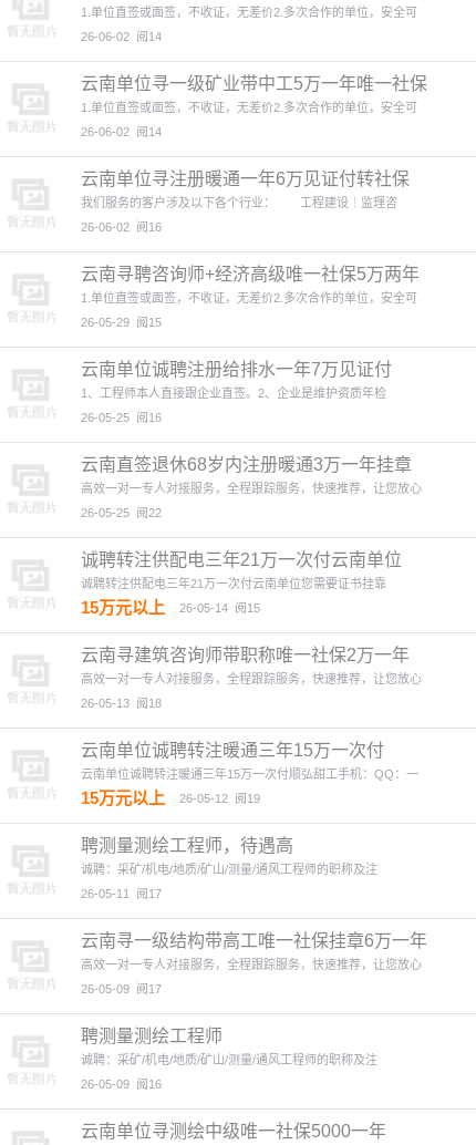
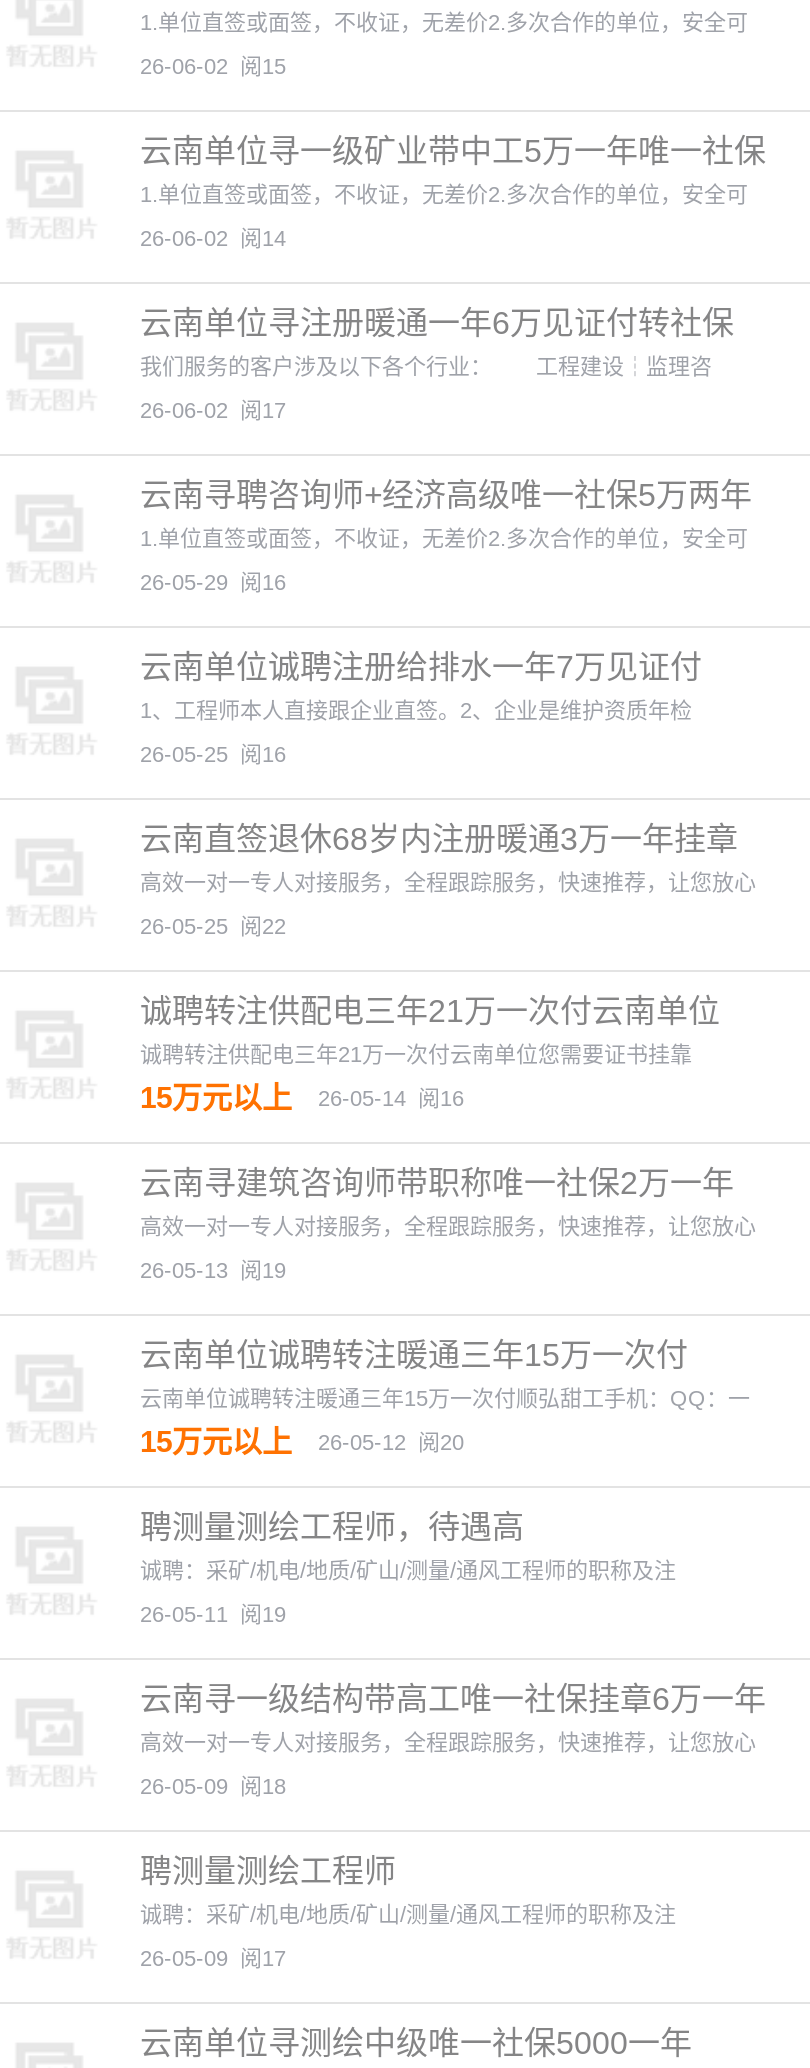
- 26-06-02 阅14
+ 26-06-02 阅15

- 26-06-02 阅16
+ 26-06-02 阅17

- 26-05-29 阅15
+ 26-05-29 阅16

- 15万元以上 26-05-14 阅15
+ 15万元以上 26-05-14 阅16

- 26-05-13 阅18
+ 26-05-13 阅19

- 15万元以上 26-05-12 阅19
+ 15万元以上 26-05-12 阅20

- 26-05-11 阅17
+ 26-05-11 阅19

- 26-05-09 阅17
+ 26-05-09 阅18

- 26-05-09 阅16
+ 26-05-09 阅17
